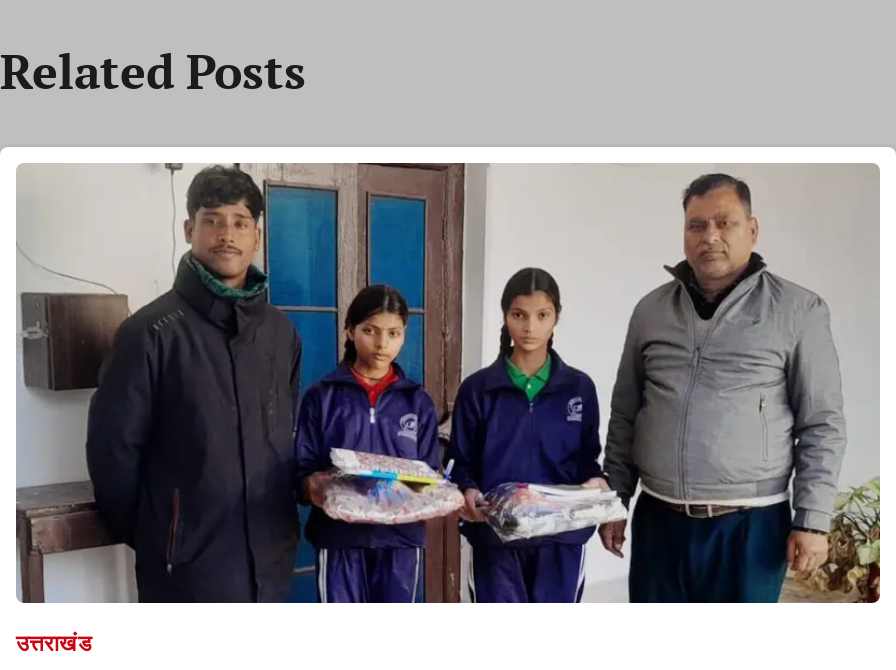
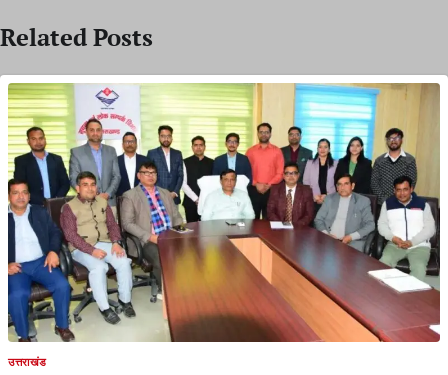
- [image]
+ [image]
